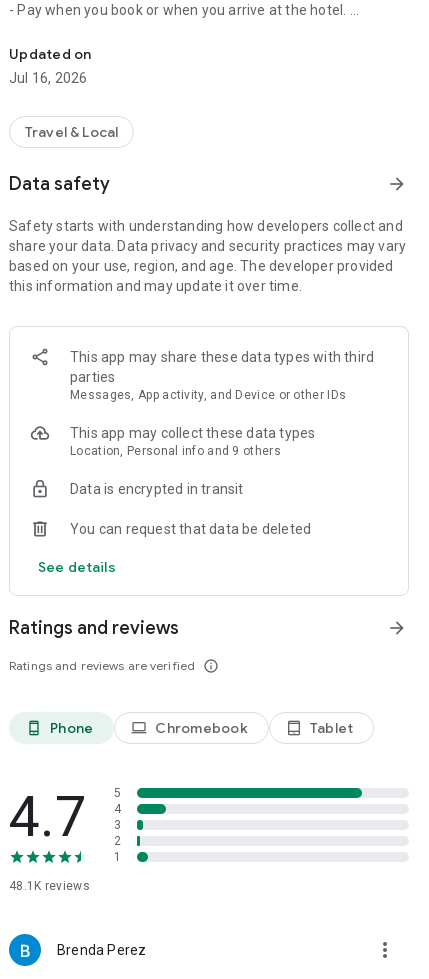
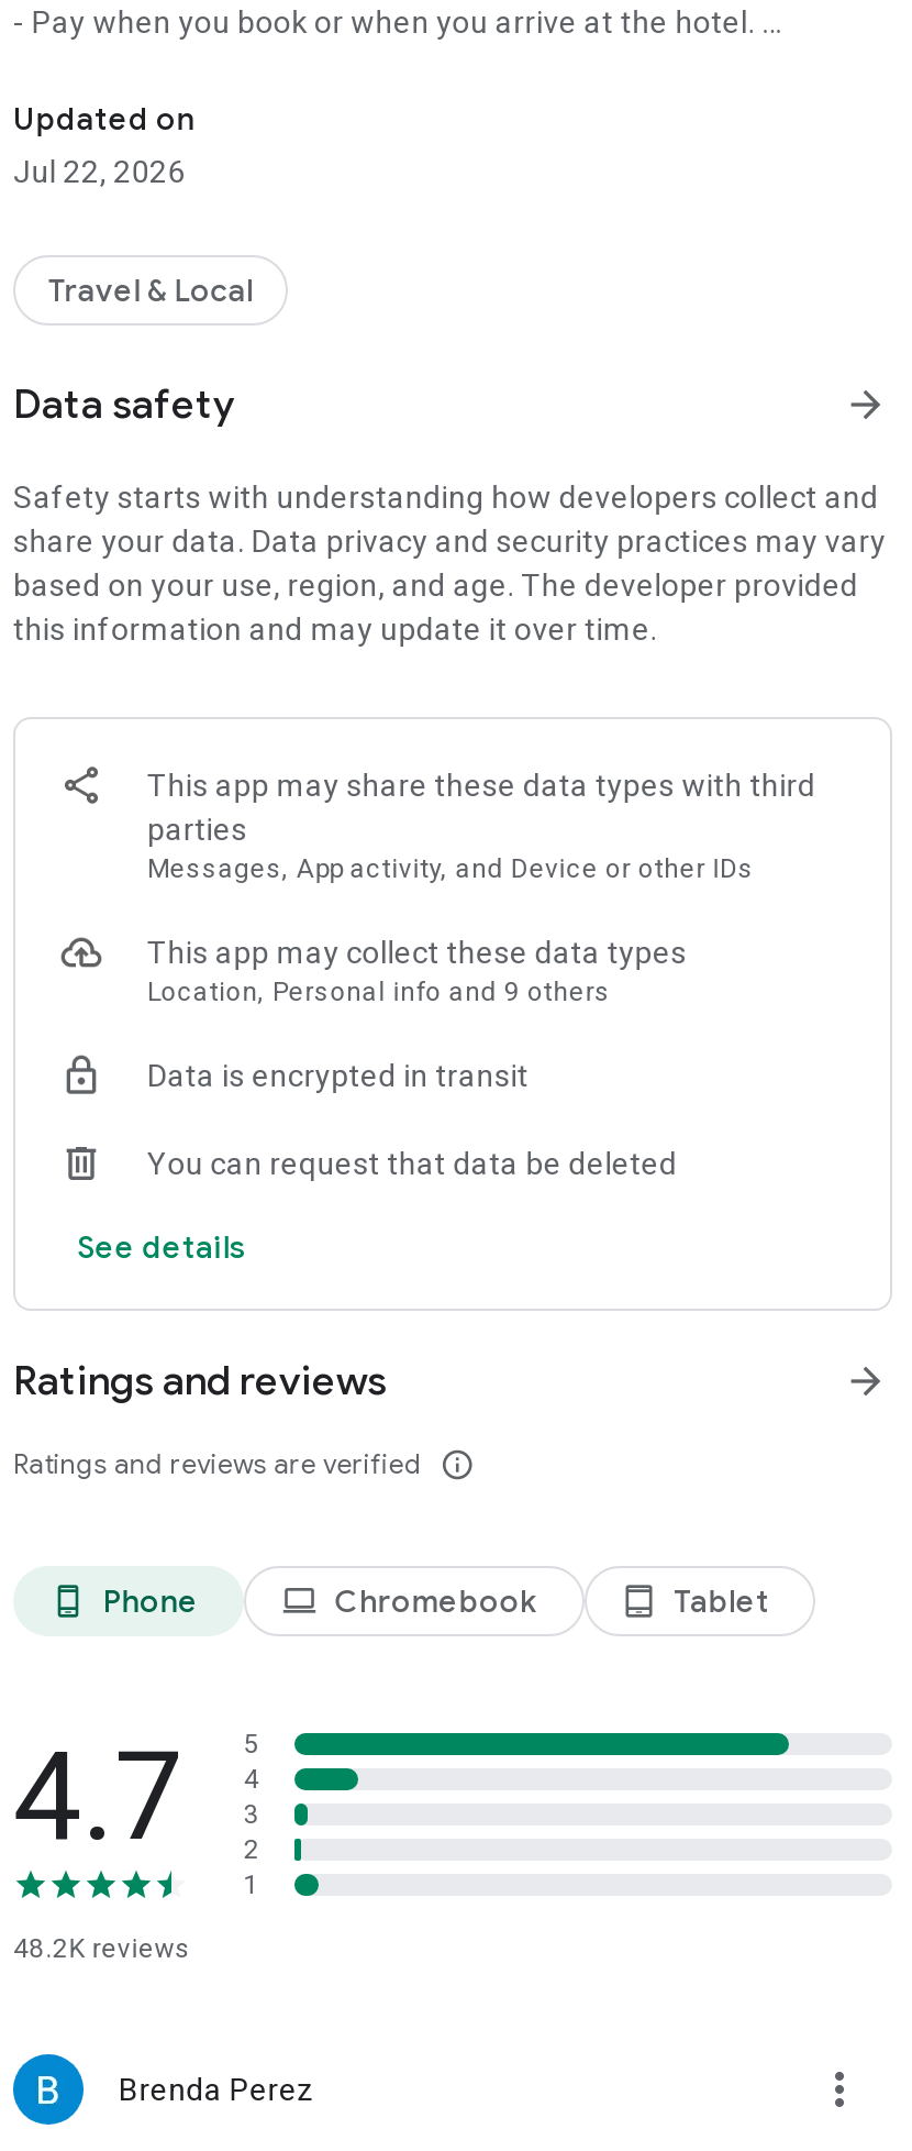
- Jul 16, 2026
+ Jul 22, 2026

- 48.1K reviews
+ 48.2K reviews
